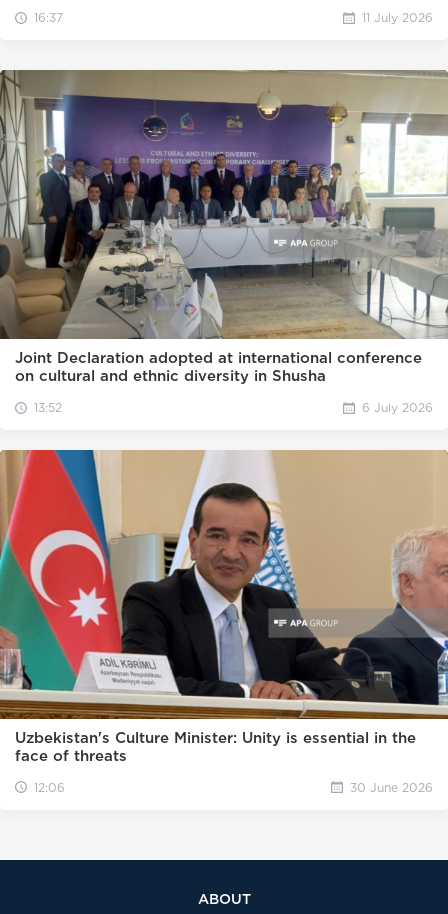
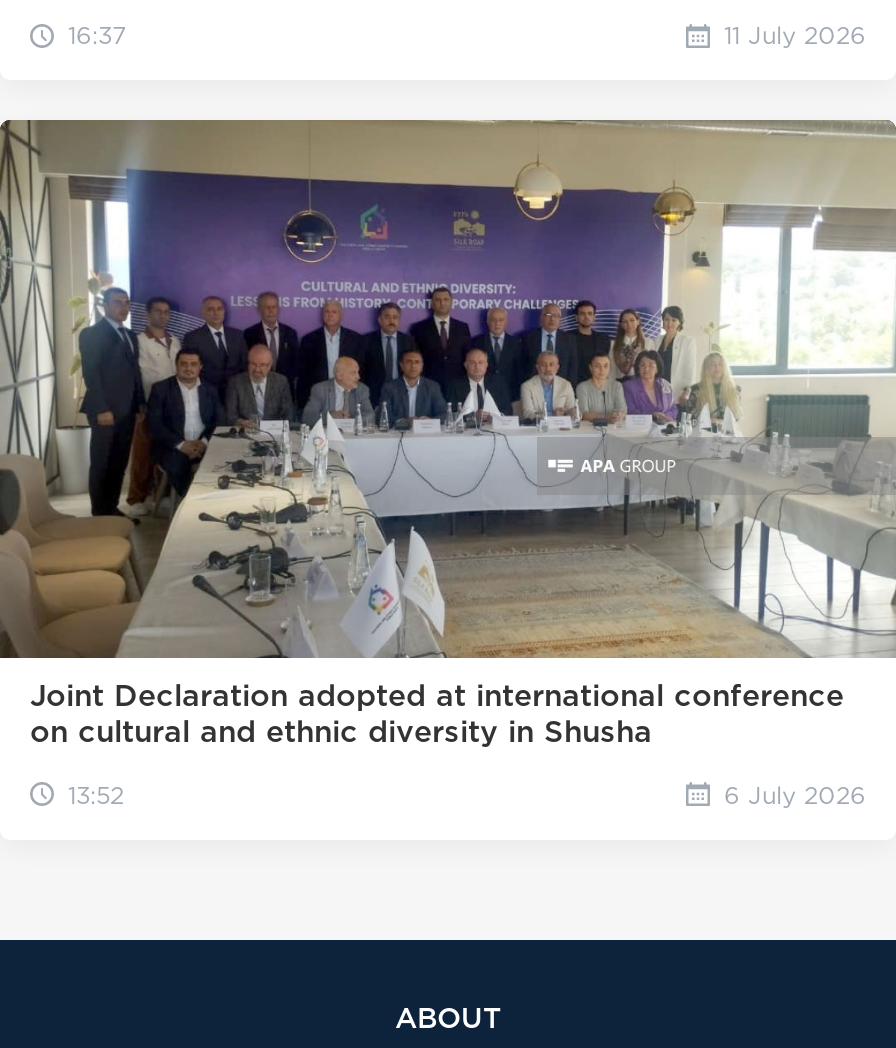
- [image]
- Uzbekistan's Culture Minister: Unity is essential in the
- face of threats
- 12:06
- 30 June 2026
